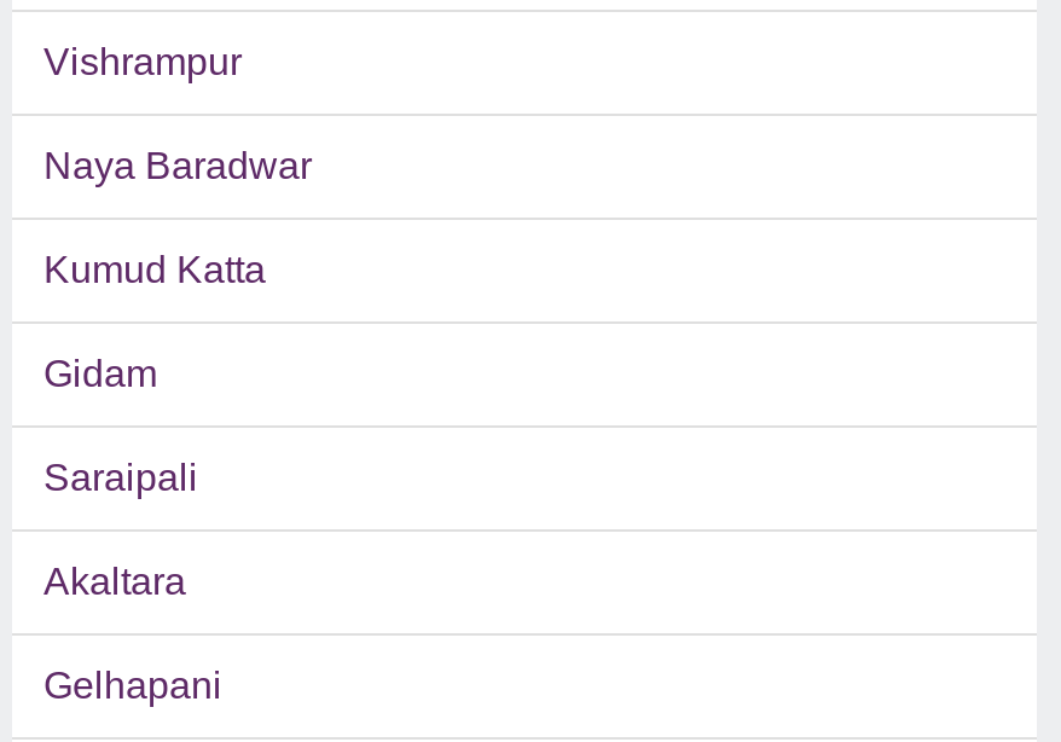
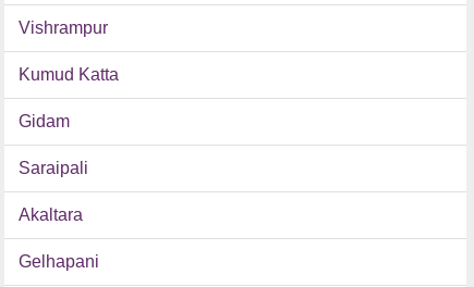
- Naya Baradwar
